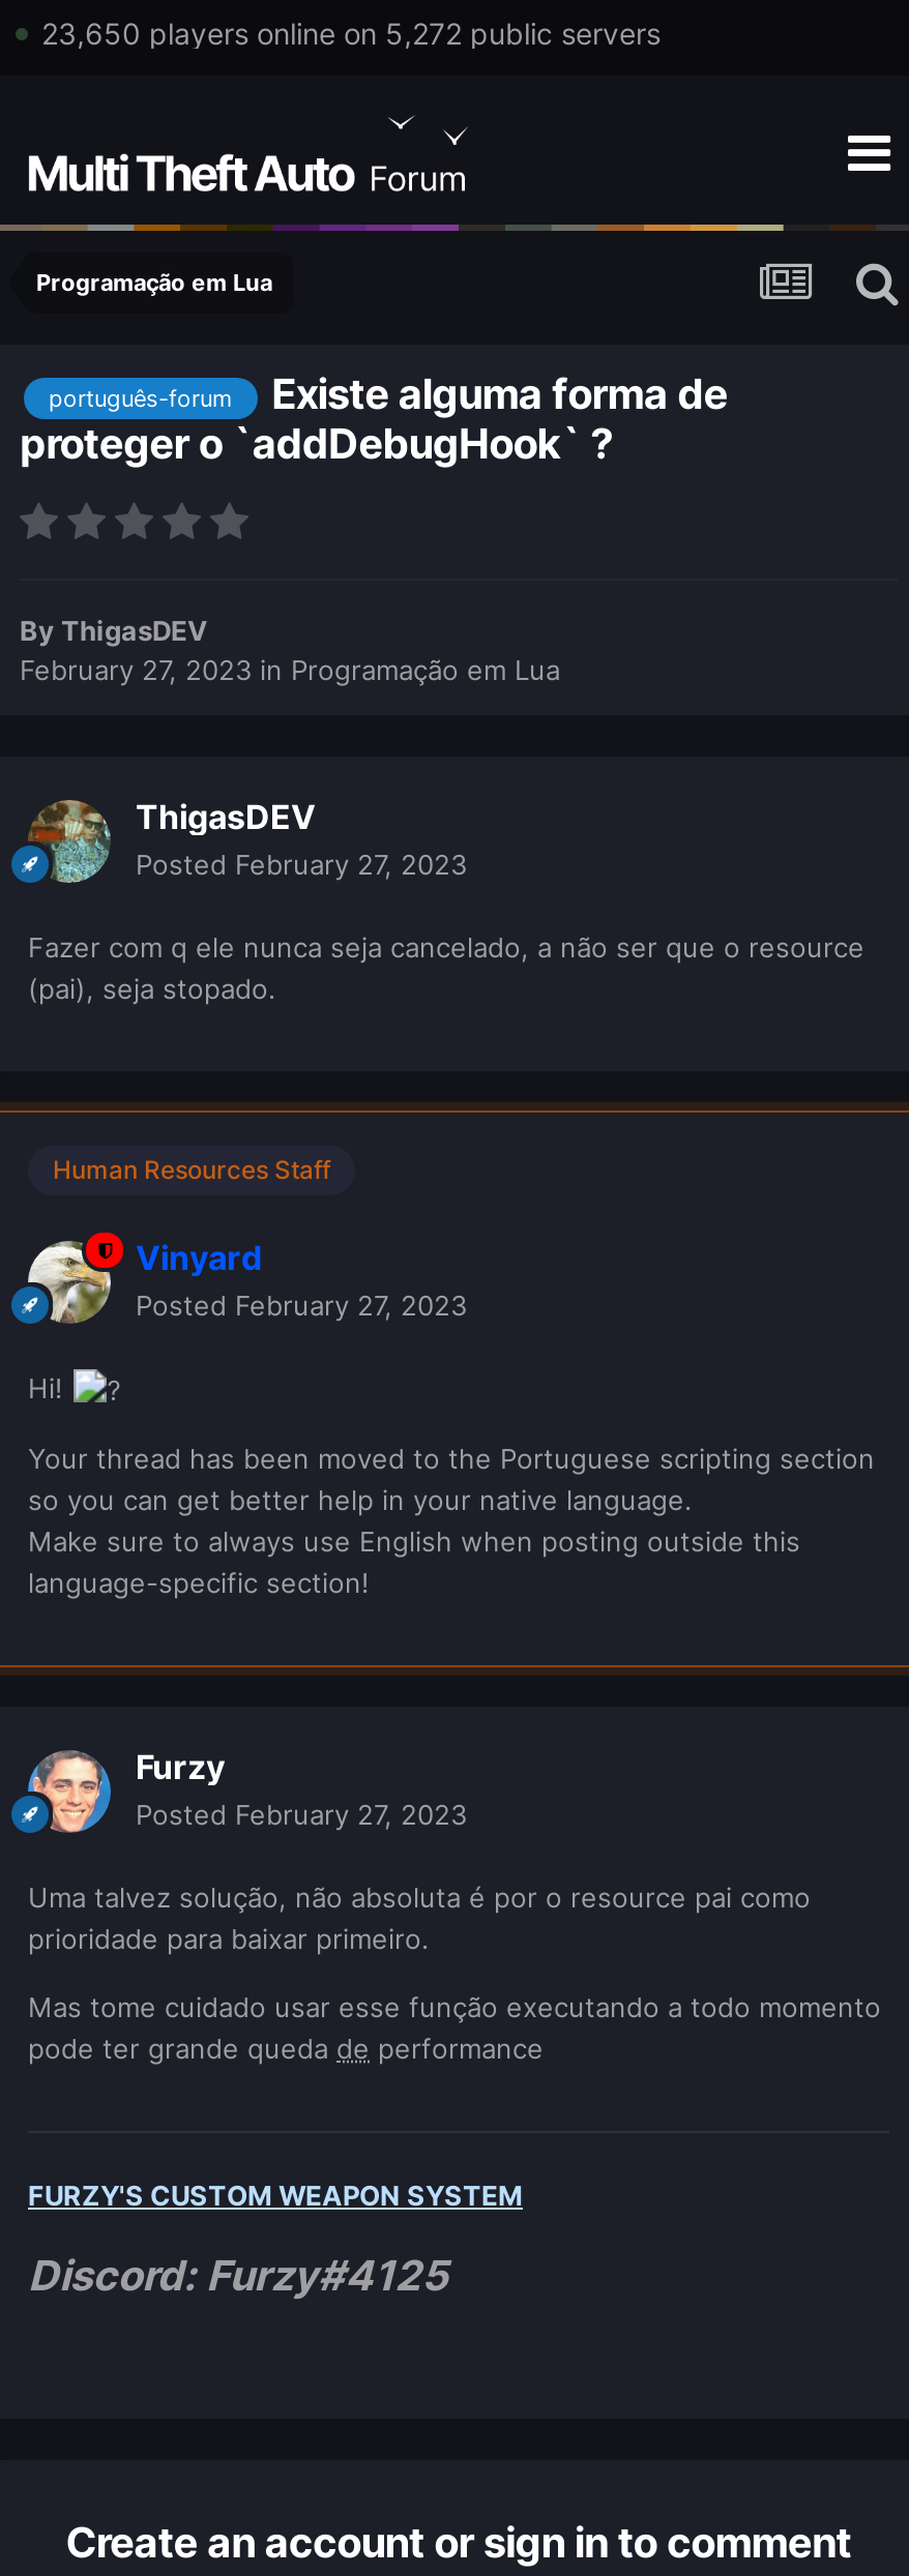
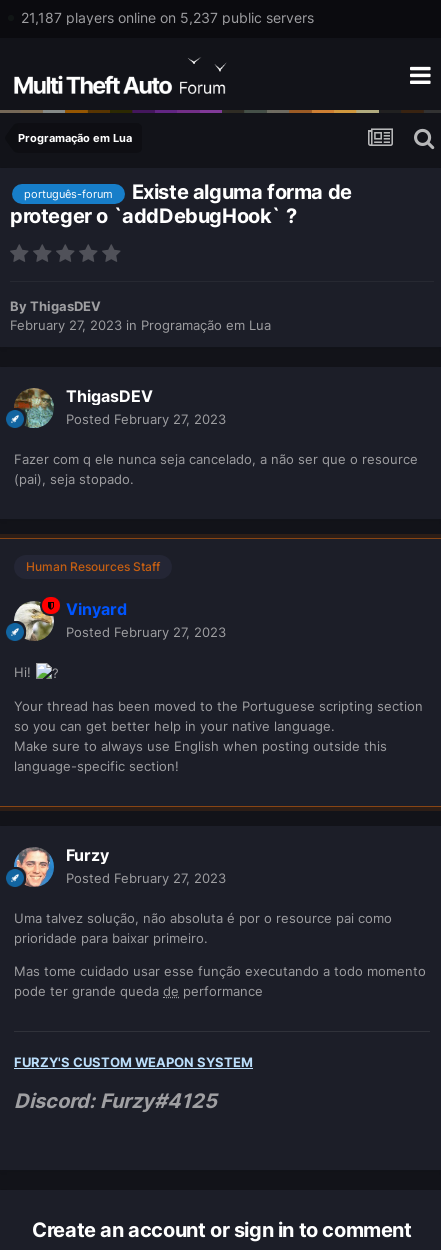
- 23,650 players online on 5,272 public servers
+ 21,187 players online on 5,237 public servers
